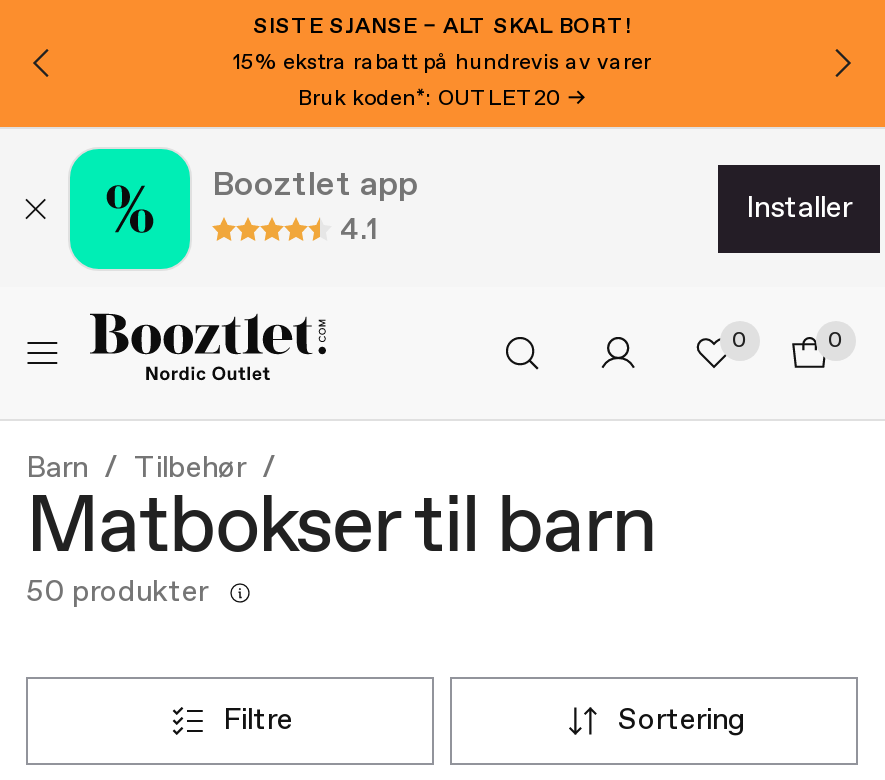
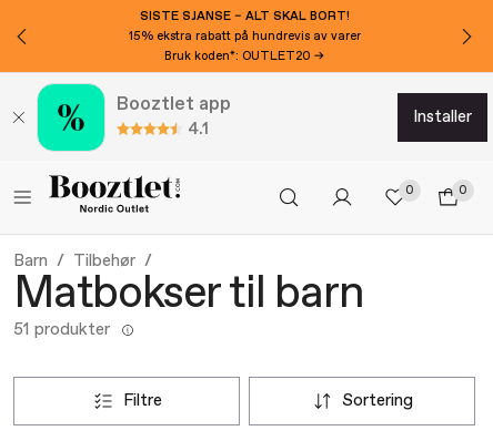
- 50 produkter
+ 51 produkter
